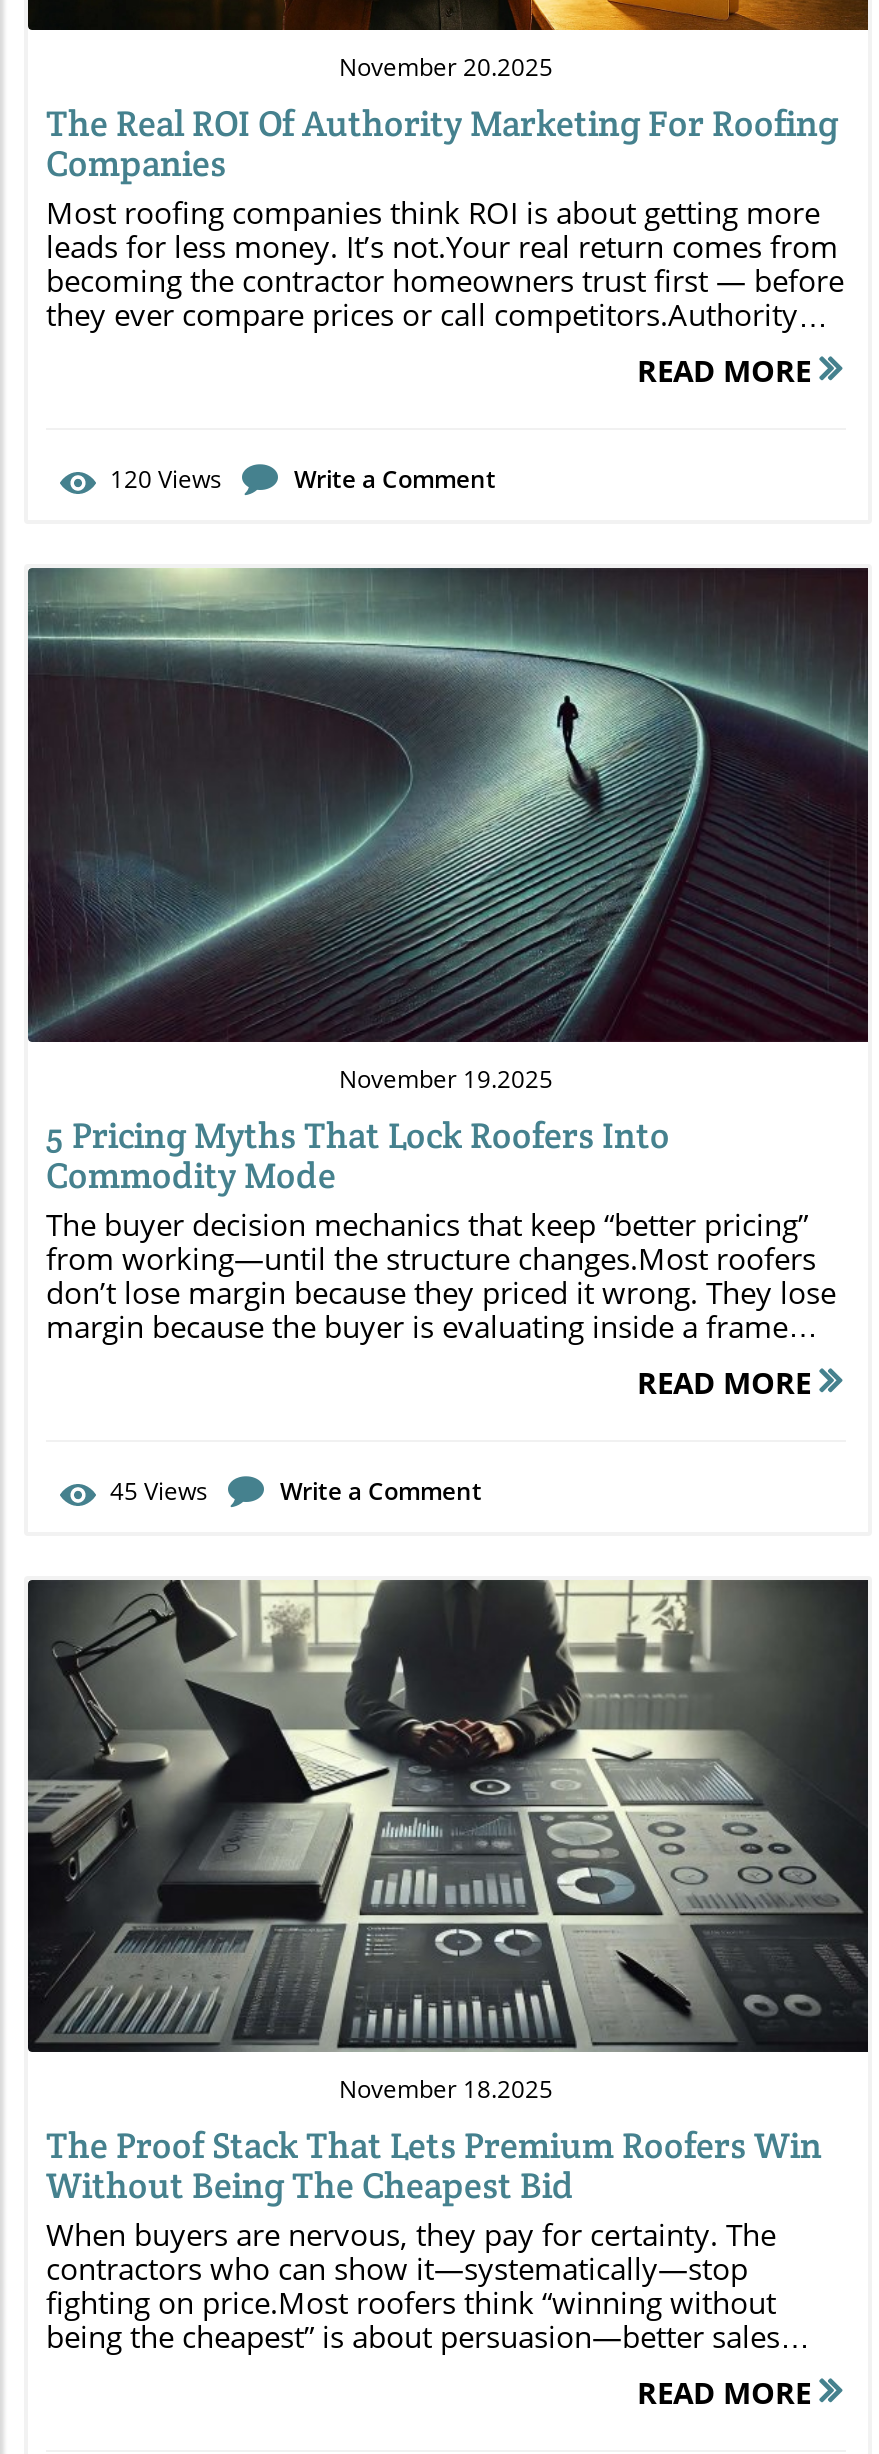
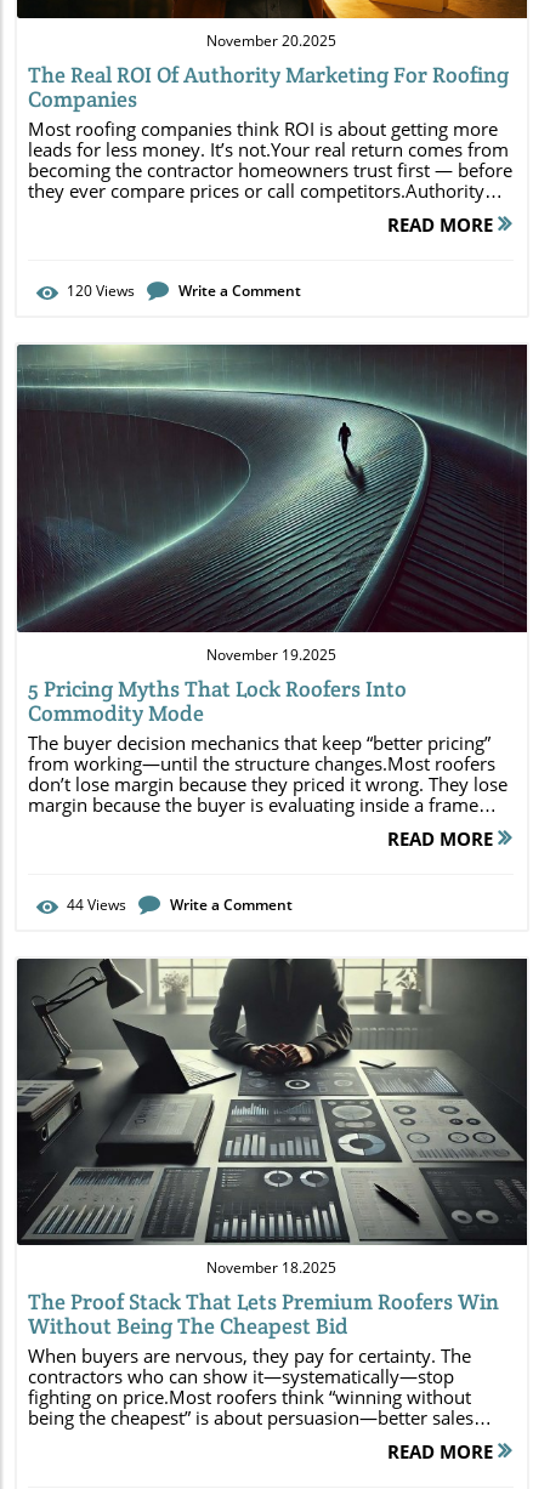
- 45 Views
+ 44 Views
